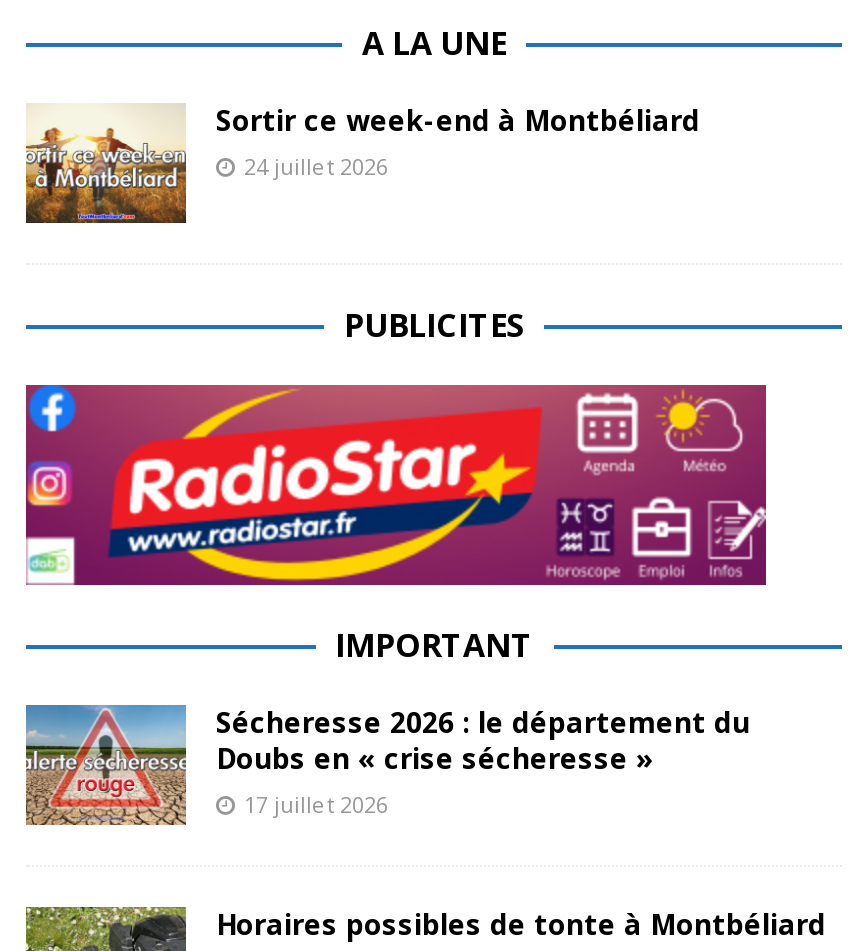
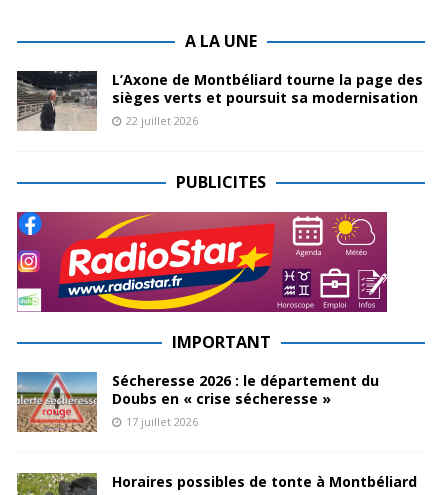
- [image]
- Sortir ce week-end à Montbéliard
- 24 juillet 2026
+ [image]
+ L’Axone de Montbéliard tourne la page des
+ sièges verts et poursuit sa modernisation
+ 22 juillet 2026
